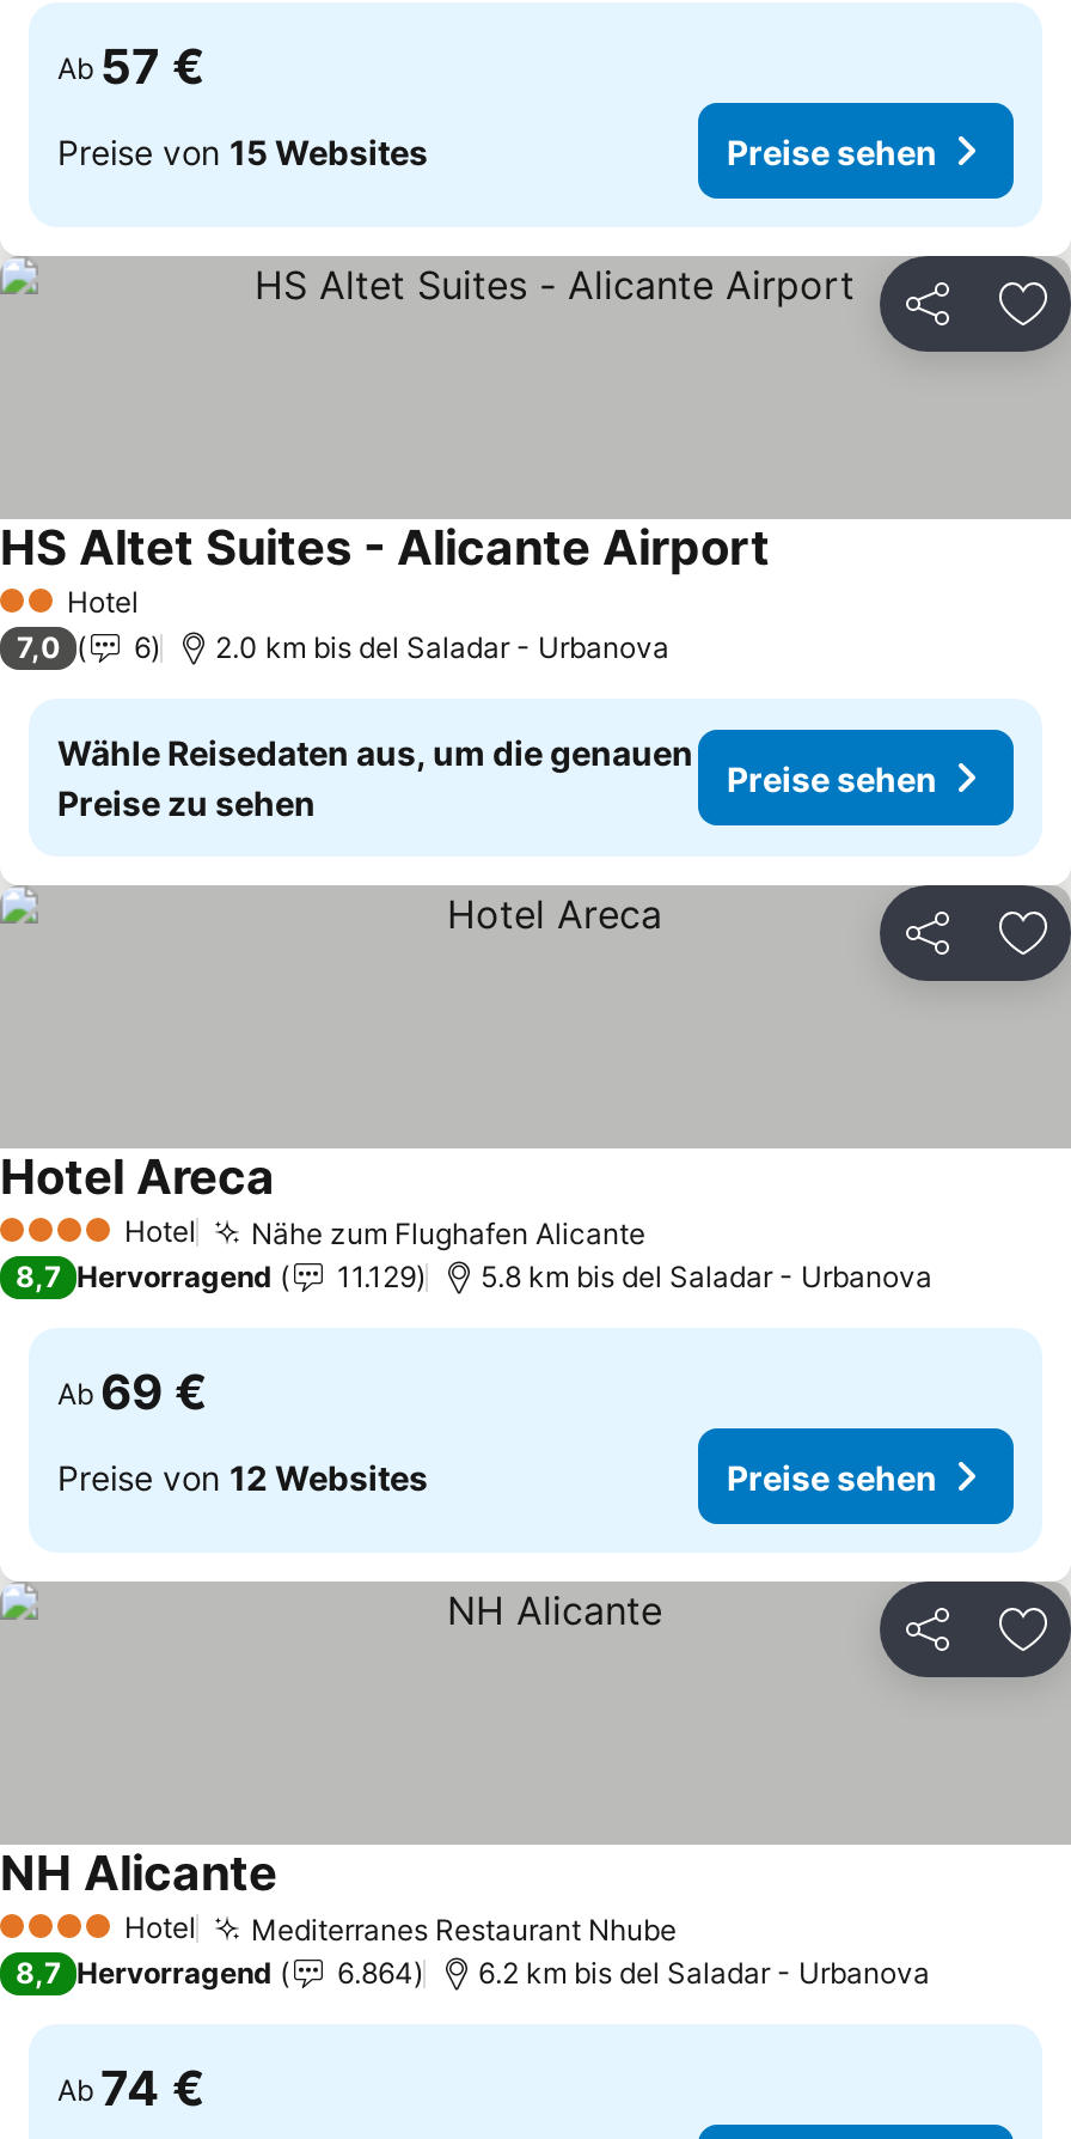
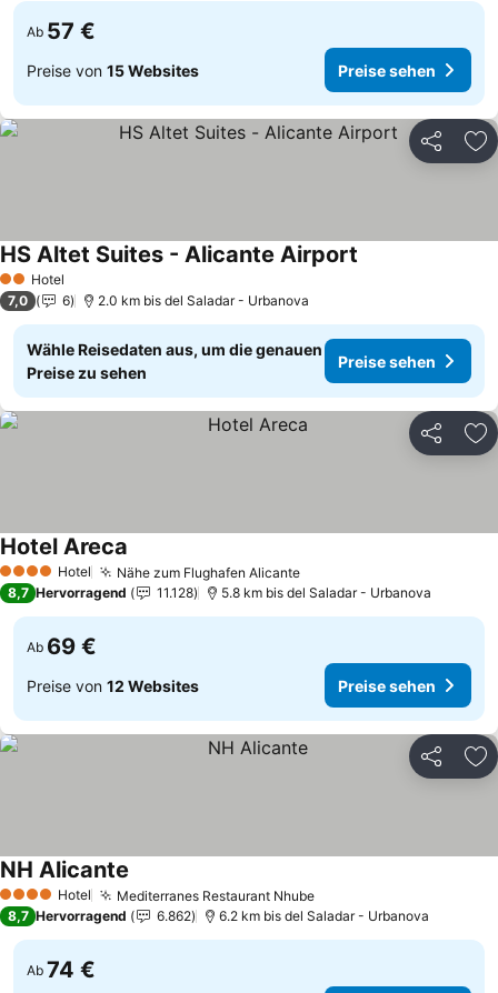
- 11.129
+ 11.128

- 6.864
+ 6.862
